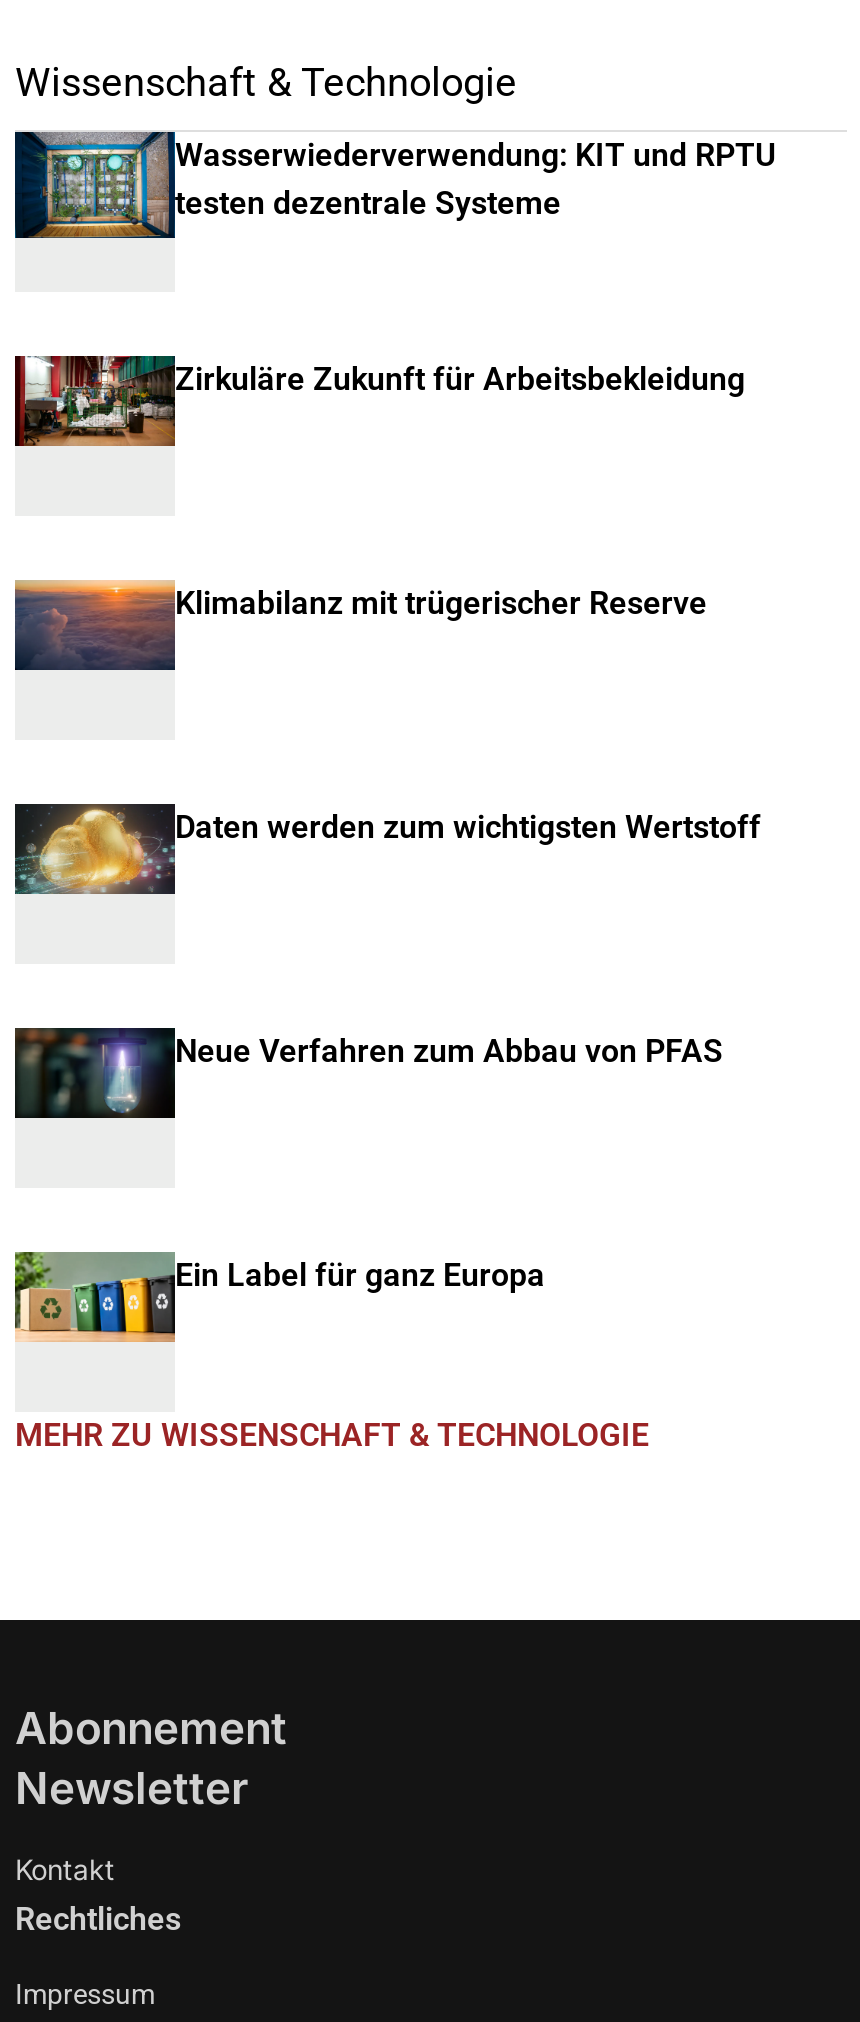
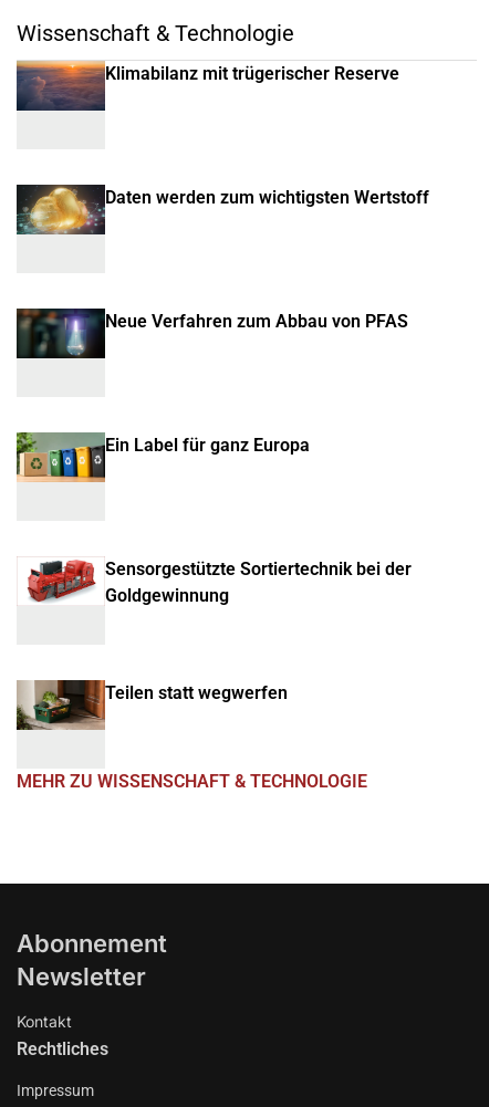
- [image]
- Wasserwiederverwendung: KIT und RPTU
- testen dezentrale Systeme

- [image]
- Zirkuläre Zukunft für Arbeitsbekleidung

moved up: [image] | Klimabilanz mit trügerischer Reserve | Daten werden zum wichtigsten Wertstoff | Neue Verfahren zum Abbau von PFAS | Ein Label für ganz Europa

moved up: [image]

+ [image]
+ Teilen statt wegwerfen

+ [image]
+ Sensorgestützte Sortiertechnik bei der
+ Goldgewinnung
